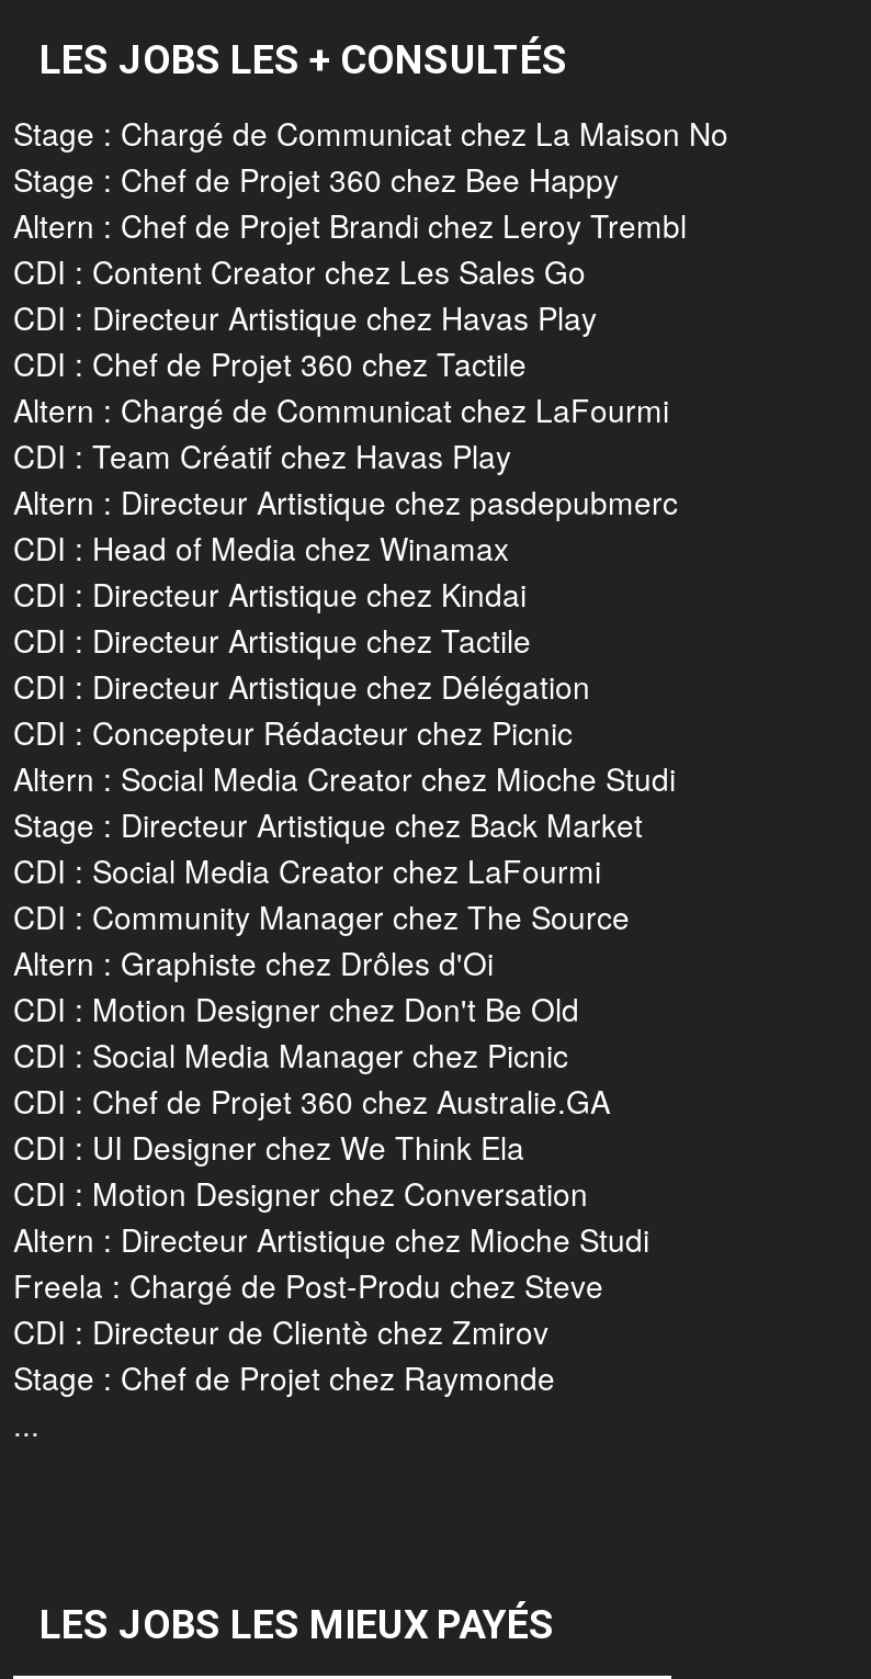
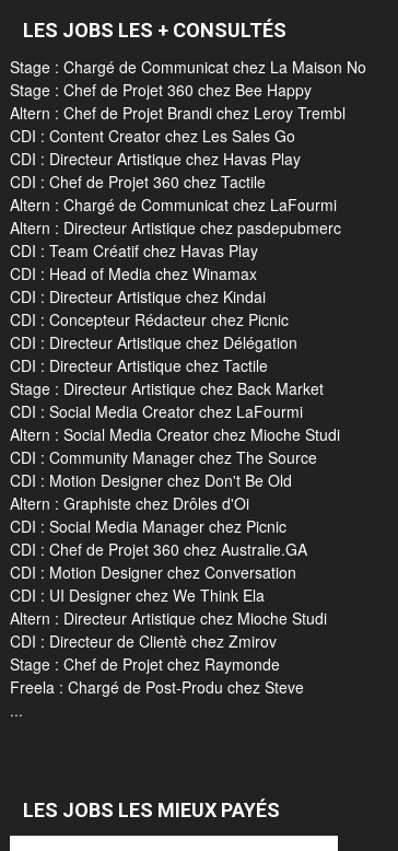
moved down: CDI : Team Créatif chez Havas Play

moved up: Altern : Directeur Artistique chez pasdepubmerc

moved down: CDI : Directeur Artistique chez Délégation | CDI : Directeur Artistique chez Tactile

moved up: CDI : Concepteur Rédacteur chez Picnic

moved down: Altern : Social Media Creator chez Mioche Studi

moved up: Stage : Directeur Artistique chez Back Market | CDI : Social Media Creator chez LaFourmi

moved down: Altern : Graphiste chez Drôles d'Oi

moved up: CDI : Motion Designer chez Don't Be Old

moved down: CDI : UI Designer chez We Think Ela

moved up: CDI : Motion Designer chez Conversation

moved down: Freela : Chargé de Post-Produ chez Steve

moved up: CDI : Directeur de Clientè chez Zmirov | Stage : Chef de Projet chez Raymonde
